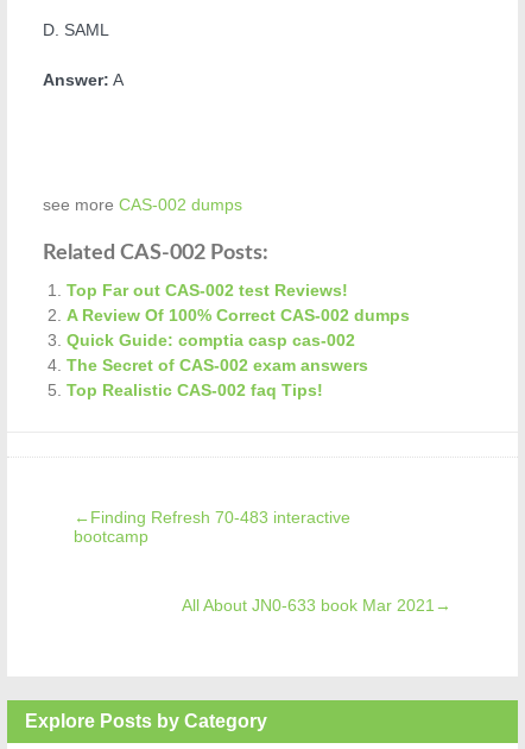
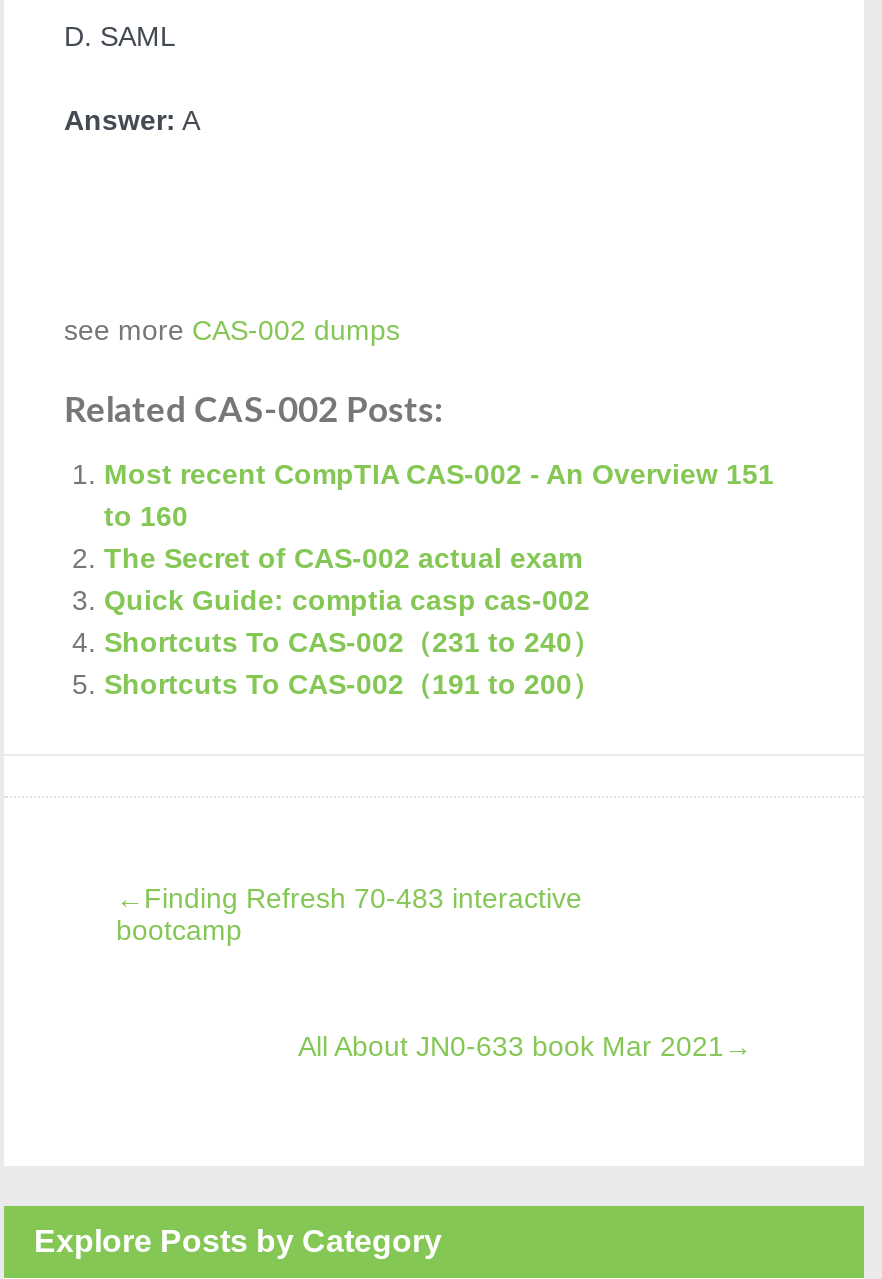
- Top Far out CAS-002 test Reviews!
- A Review Of 100% Correct CAS-002 dumps
+ Most recent CompTIA CAS-002 - An Overview 151
+ to 160
+ The Secret of CAS-002 actual exam

- The Secret of CAS-002 exam answers
- Top Realistic CAS-002 faq Tips!
+ Shortcuts To CAS-002（231 to 240）
+ Shortcuts To CAS-002（191 to 200）
